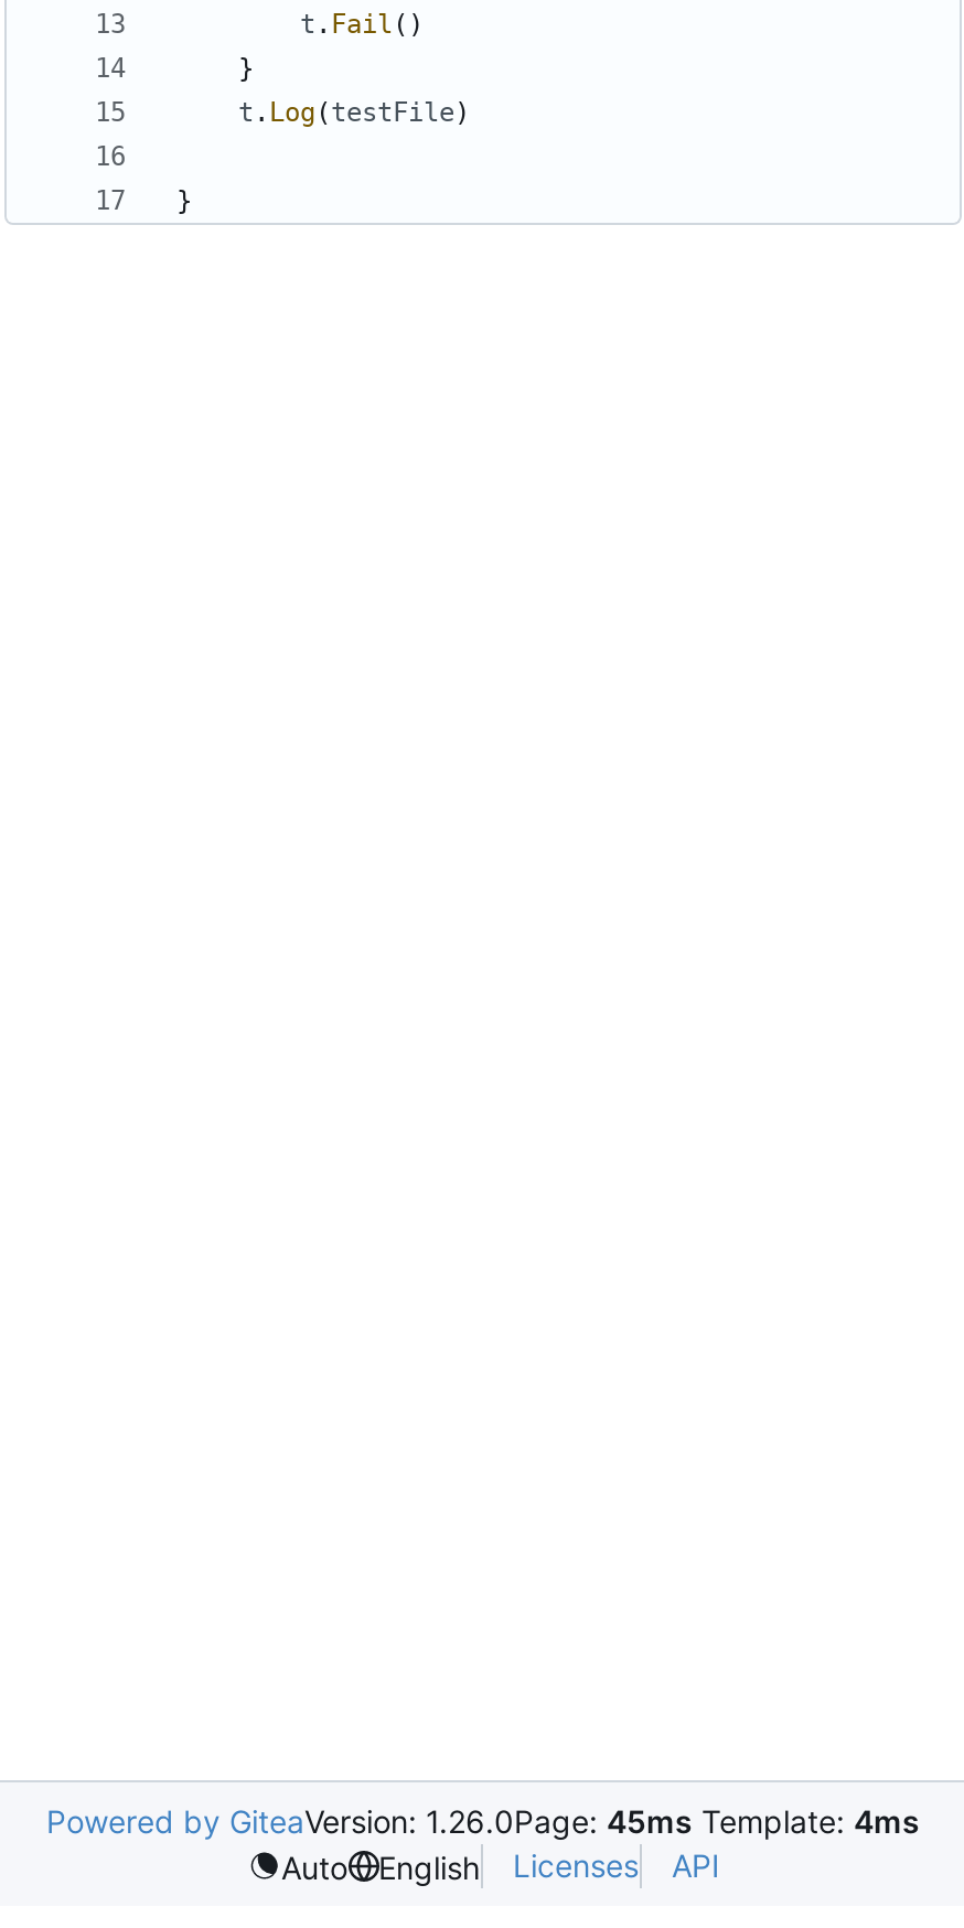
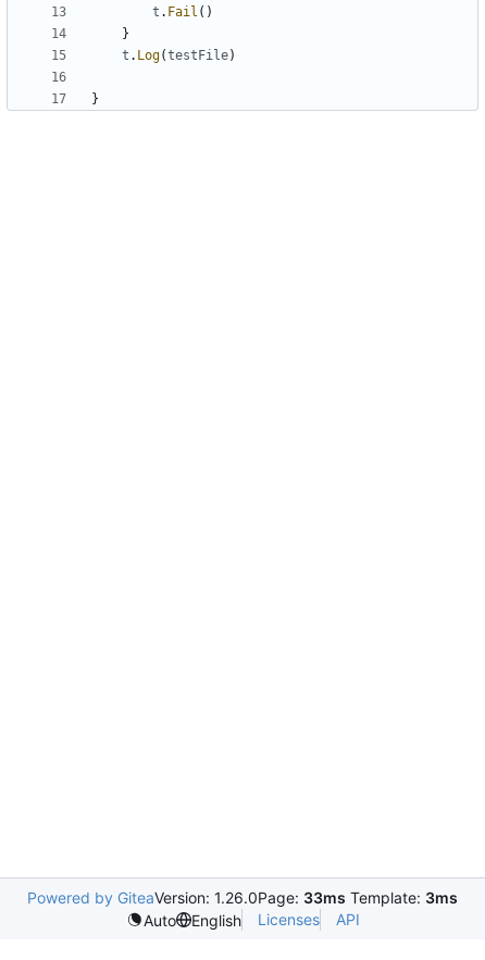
- Powered by GiteaVersion: 1.26.0Page: 45ms Template: 4ms
+ Powered by GiteaVersion: 1.26.0Page: 33ms Template: 3ms
